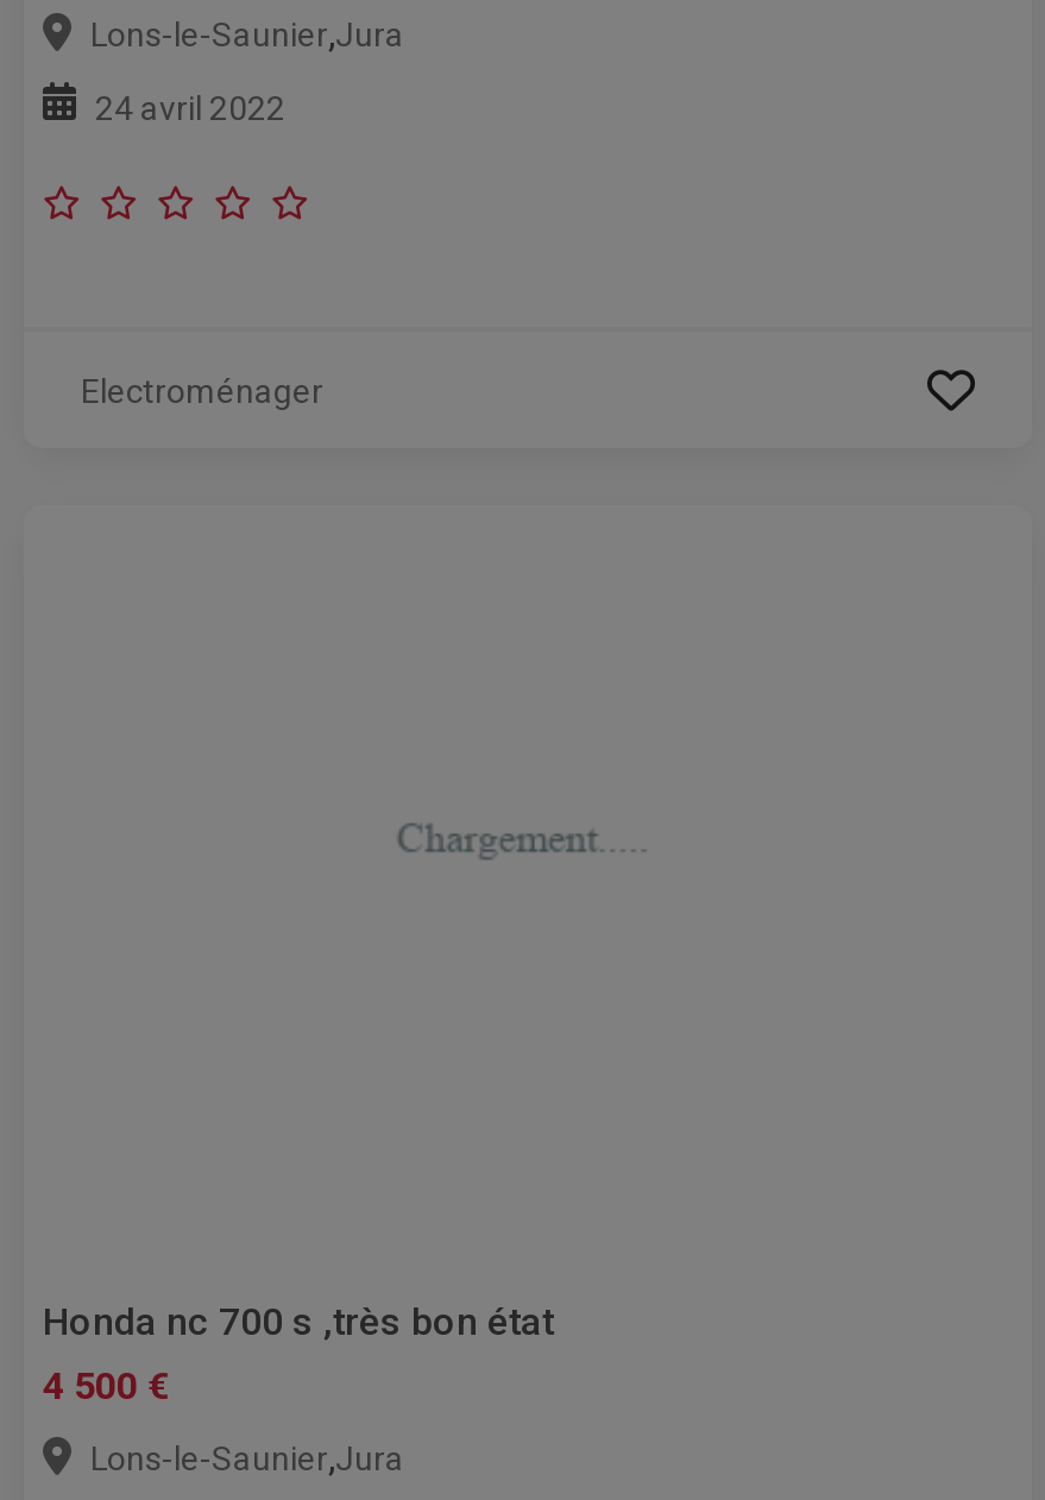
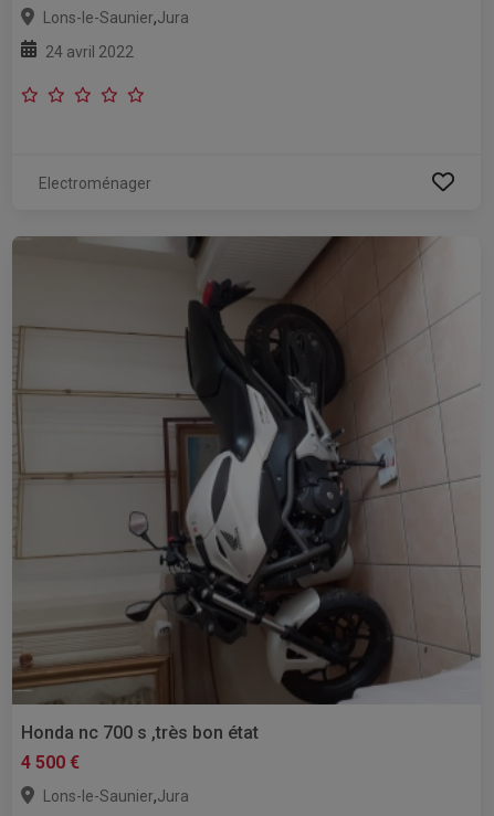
+ [image]
